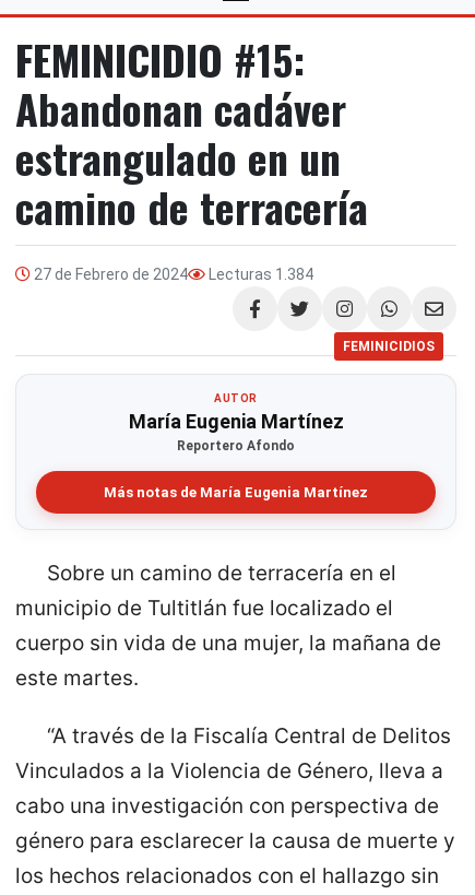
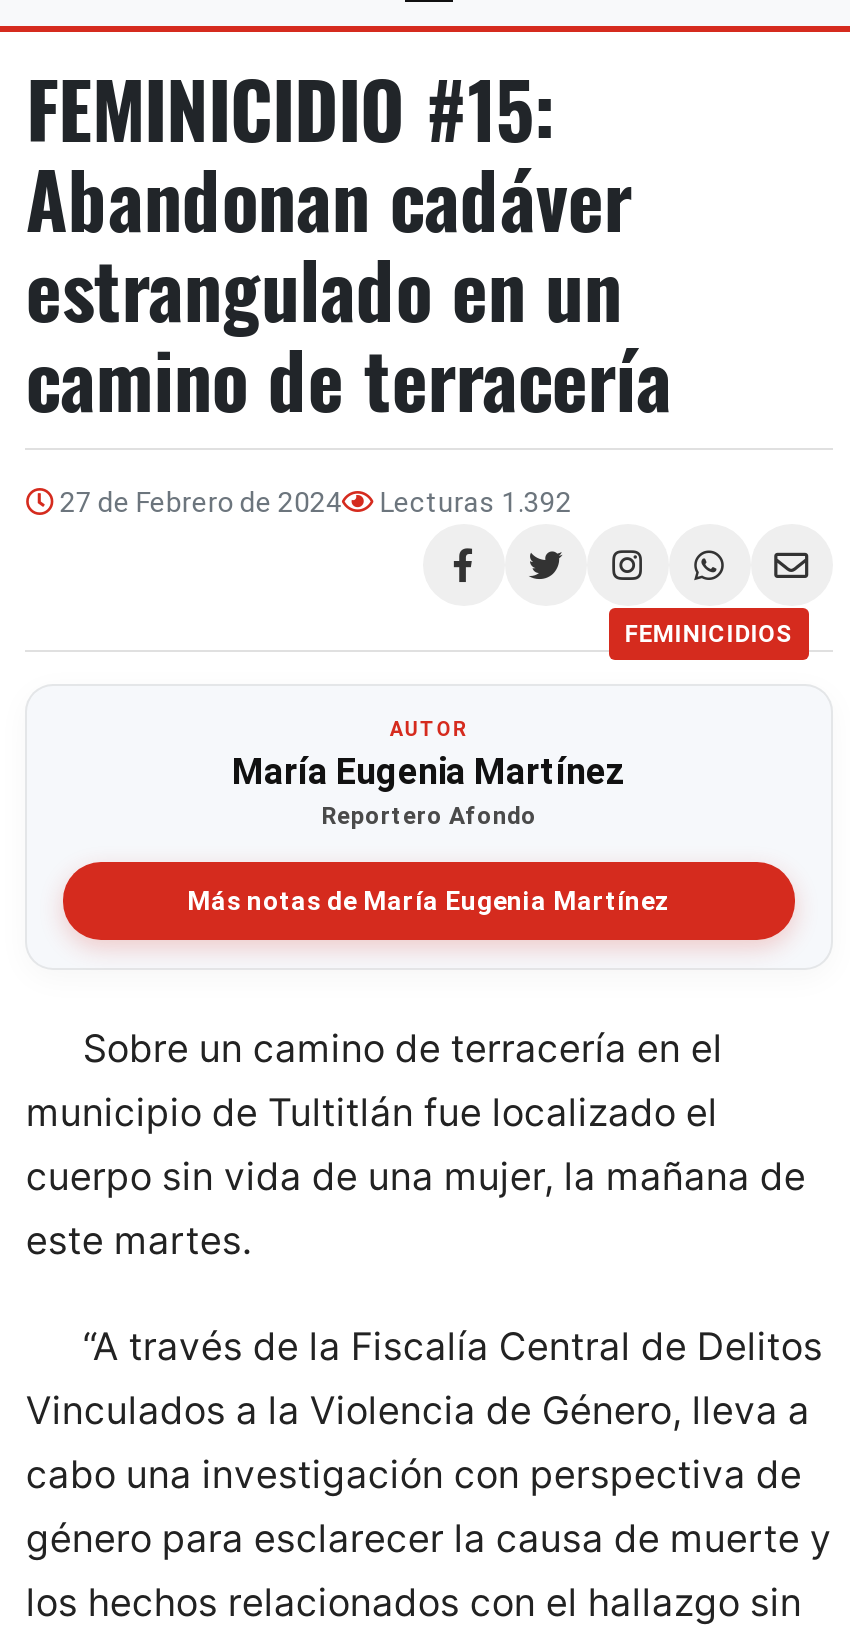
- 27 de Febrero de 2024 Lecturas 1.384
+ 27 de Febrero de 2024 Lecturas 1.392
